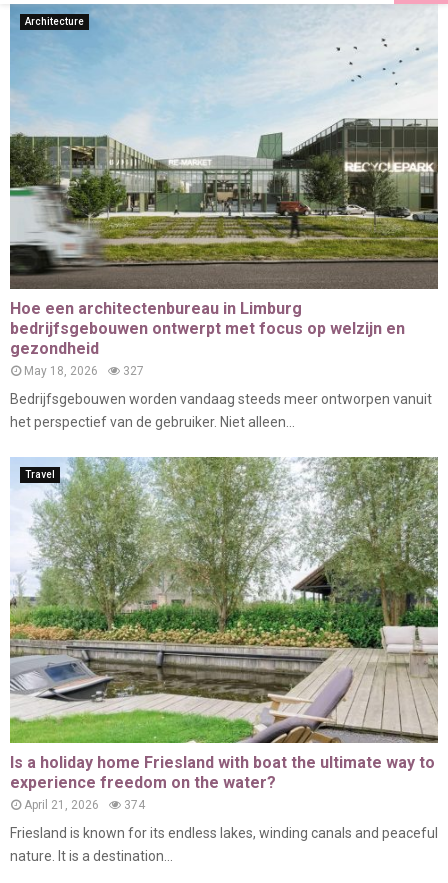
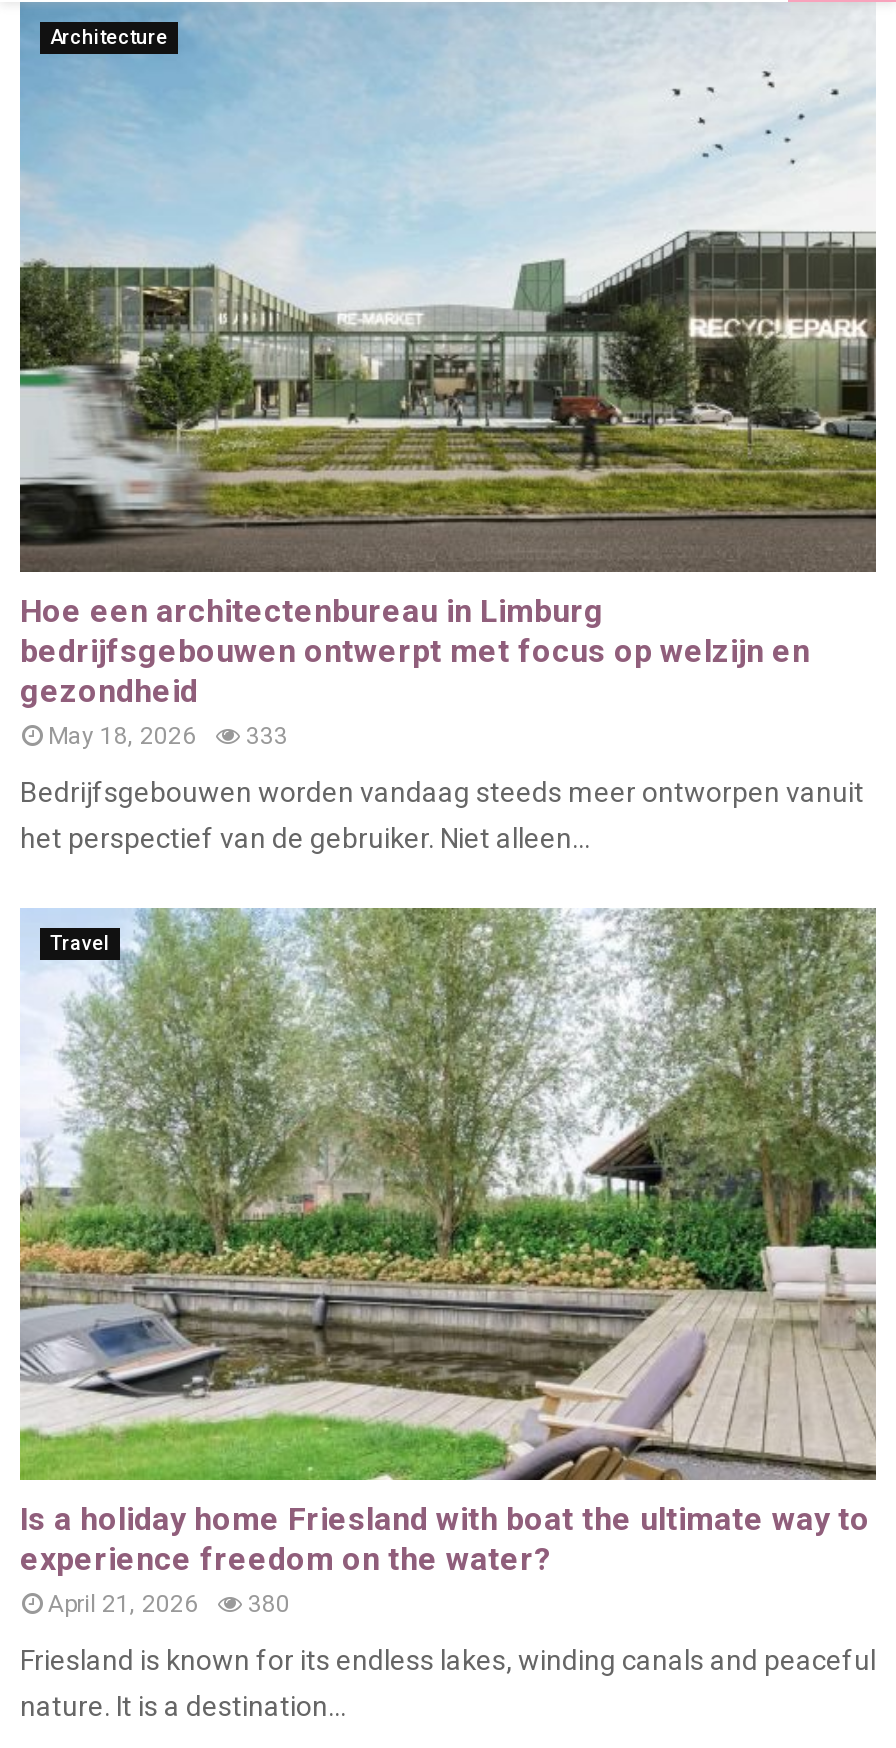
- May 18, 2026 327
+ May 18, 2026 333

- April 21, 2026 374
+ April 21, 2026 380
